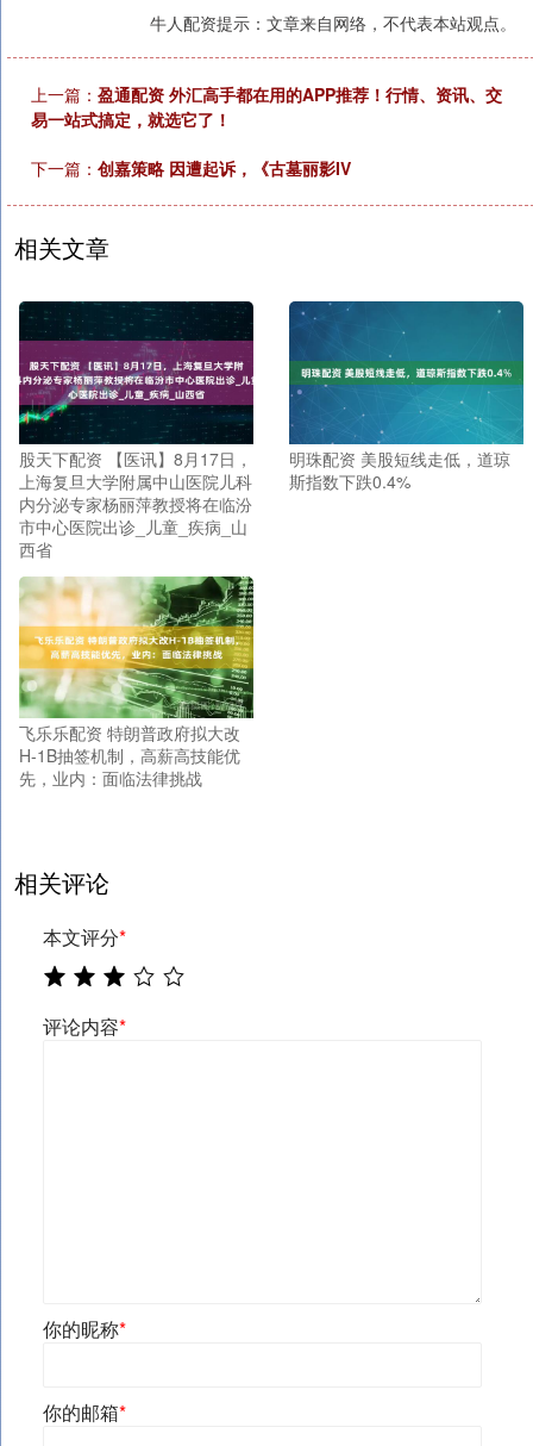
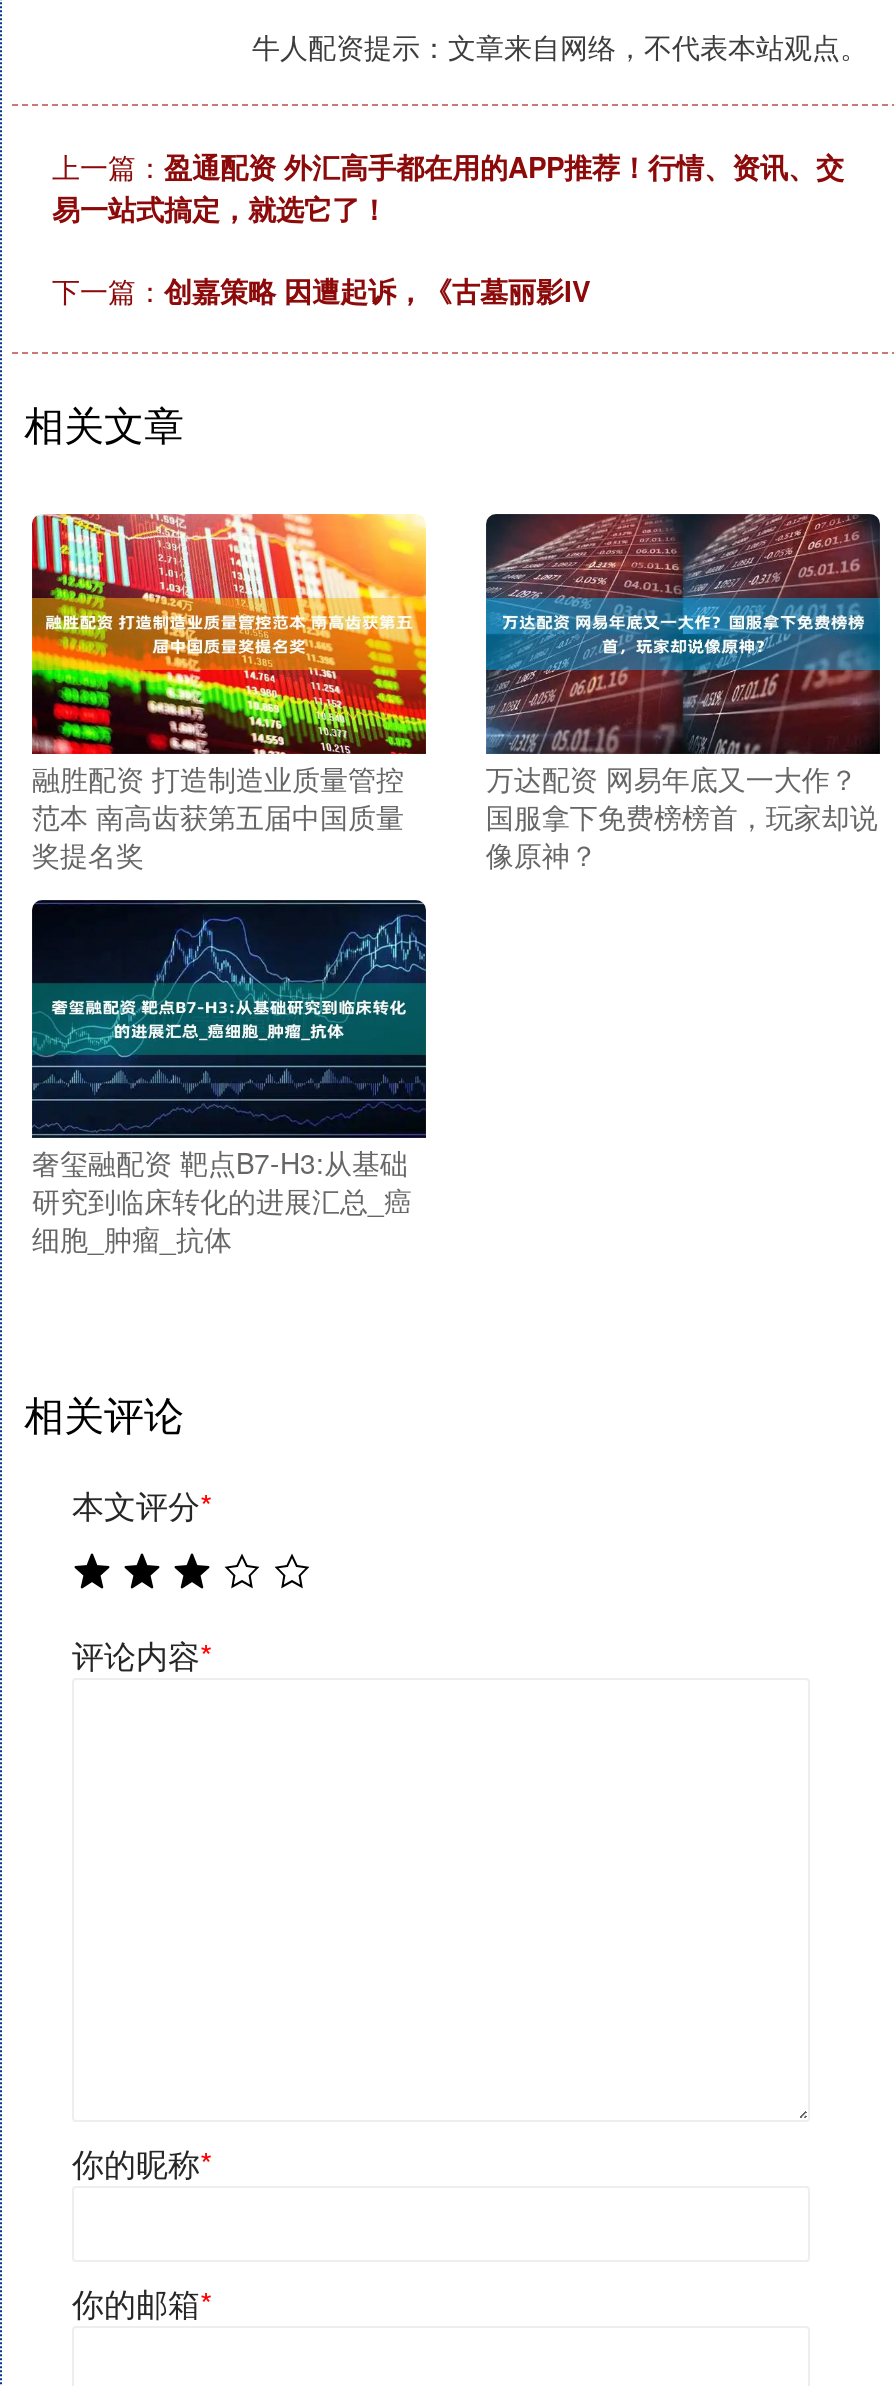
- [image]
+ [image]

- [image]
+ [image]

- 股天下配资 【医讯】8月17日，
- 上海复旦大学附属中山医院儿科
- 内分泌专家杨丽萍教授将在临汾
- 市中心医院出诊_儿童_疾病_山
- 西省
+ 融胜配资 打造制造业质量管控
+ 范本 南高齿获第五届中国质量
+ 奖提名奖

- 明珠配资 美股短线走低，道琼
- 斯指数下跌0.4%
+ 万达配资 网易年底又一大作？
+ 国服拿下免费榜榜首，玩家却说
+ 像原神？

- [image]
+ [image]

- 飞乐乐配资 特朗普政府拟大改
- H-1B抽签机制，高薪高技能优
- 先，业内：面临法律挑战
+ 奢玺融配资 靶点B7-H3:从基础
+ 研究到临床转化的进展汇总_癌
+ 细胞_肿瘤_抗体
